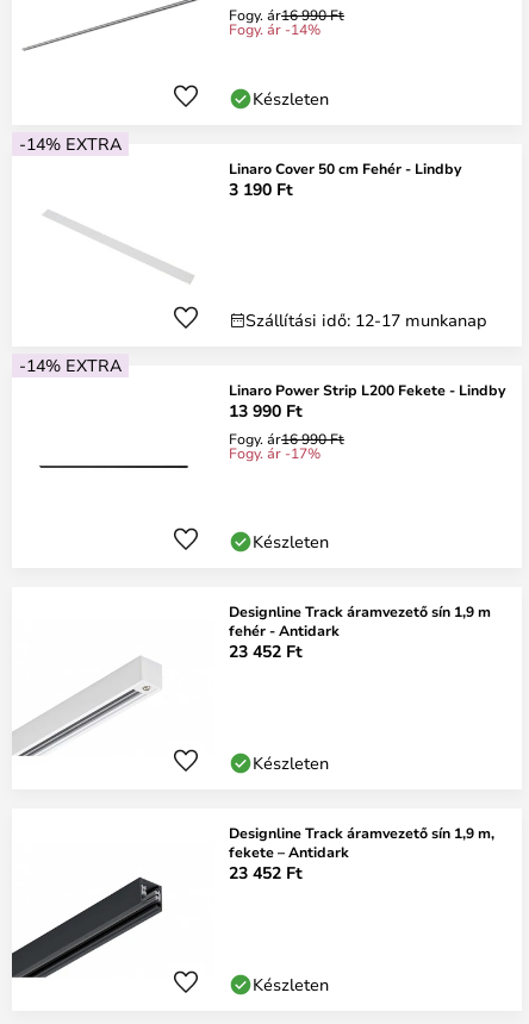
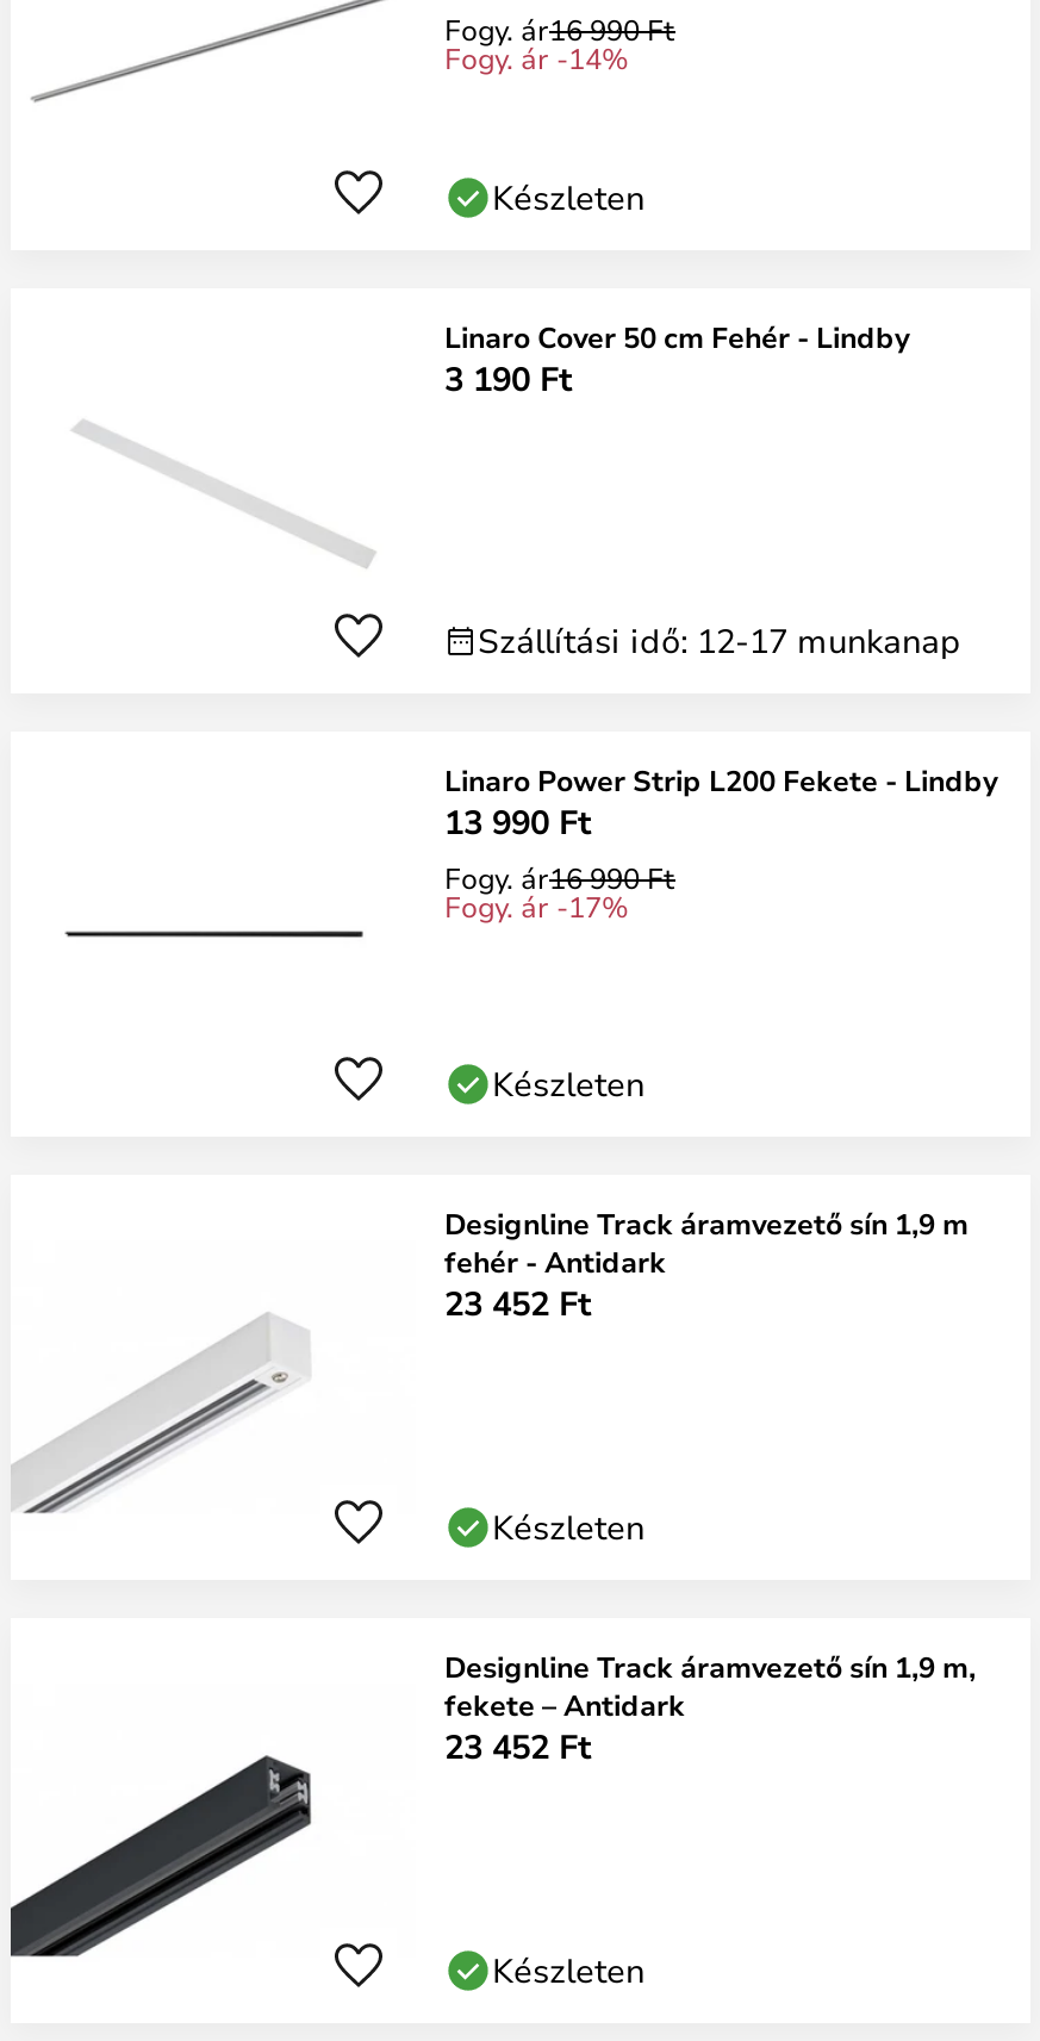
- -14% EXTRA

- -14% EXTRA
